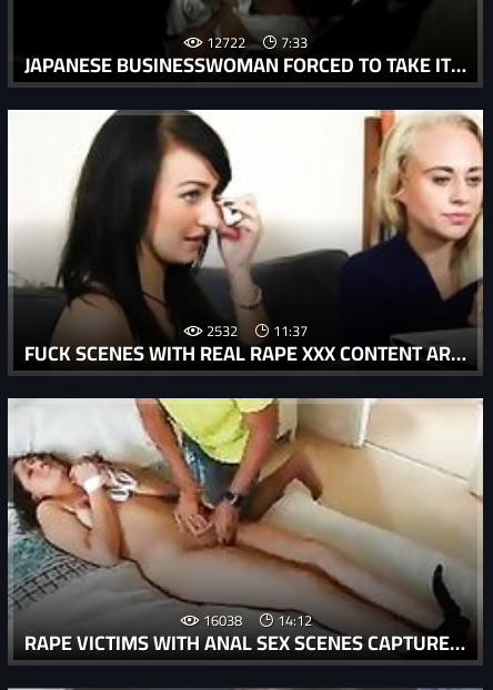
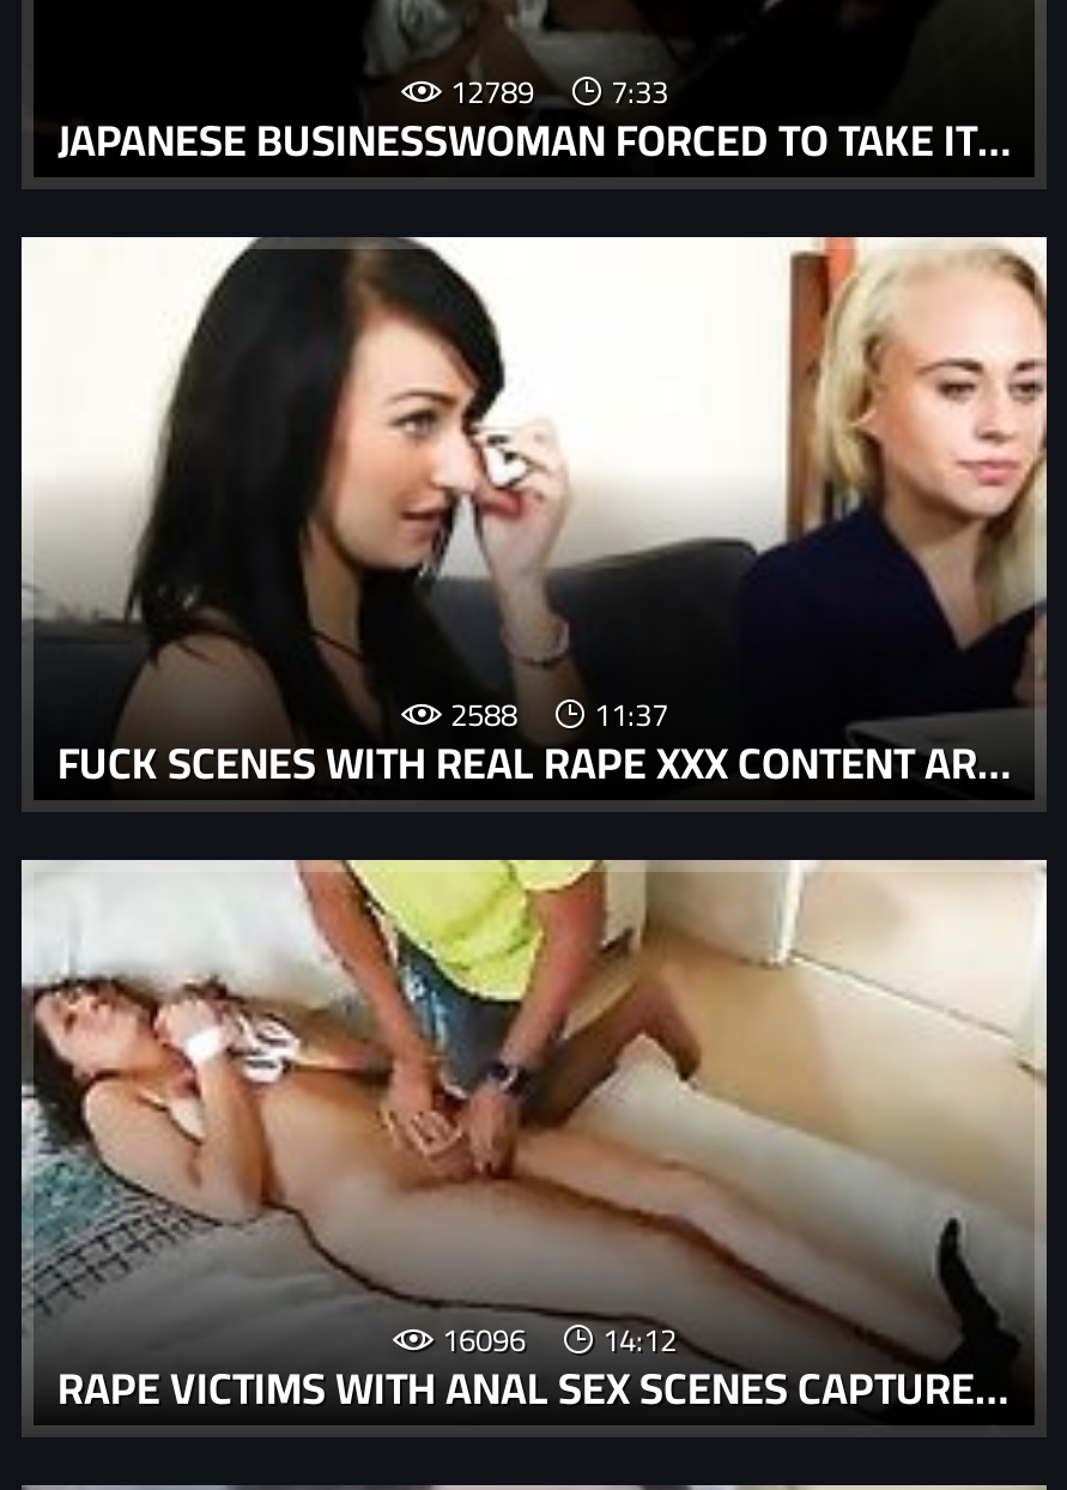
- 12722 7:33
+ 12789 7:33

- 2532 11:37
+ 2588 11:37

- 16038 14:12
+ 16096 14:12
